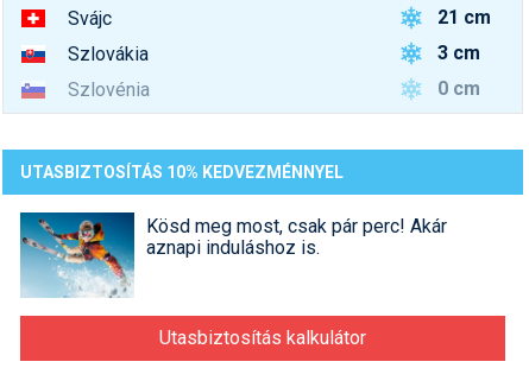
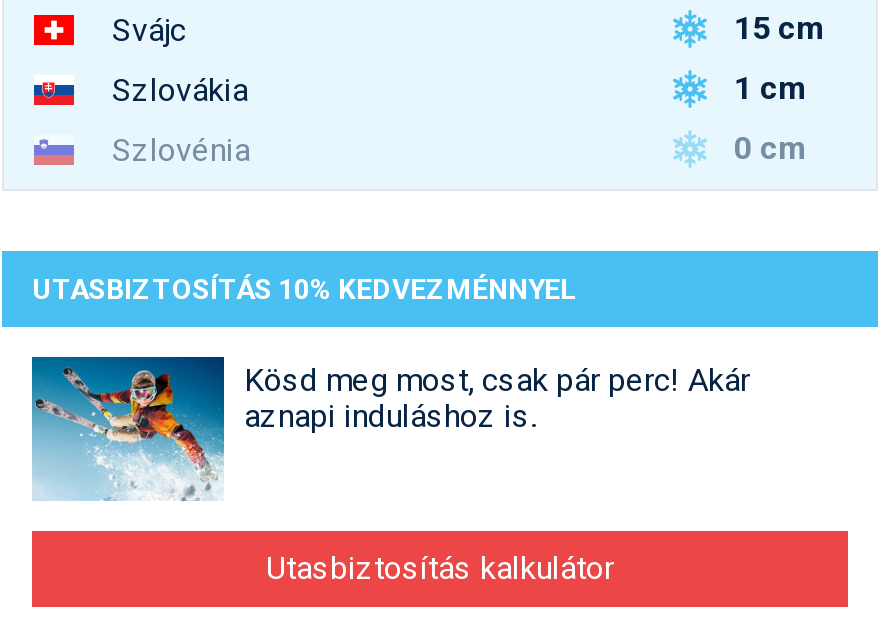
- 21 cm
+ 15 cm

- 3 cm
+ 1 cm
